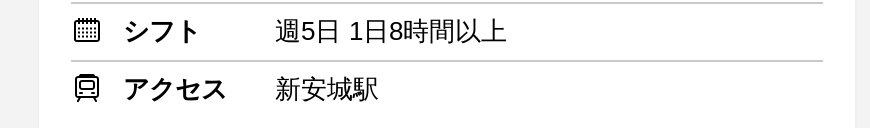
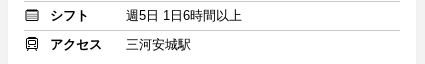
- 週5日 1日8時間以上
+ 週5日 1日6時間以上

- 新安城駅
+ 三河安城駅
